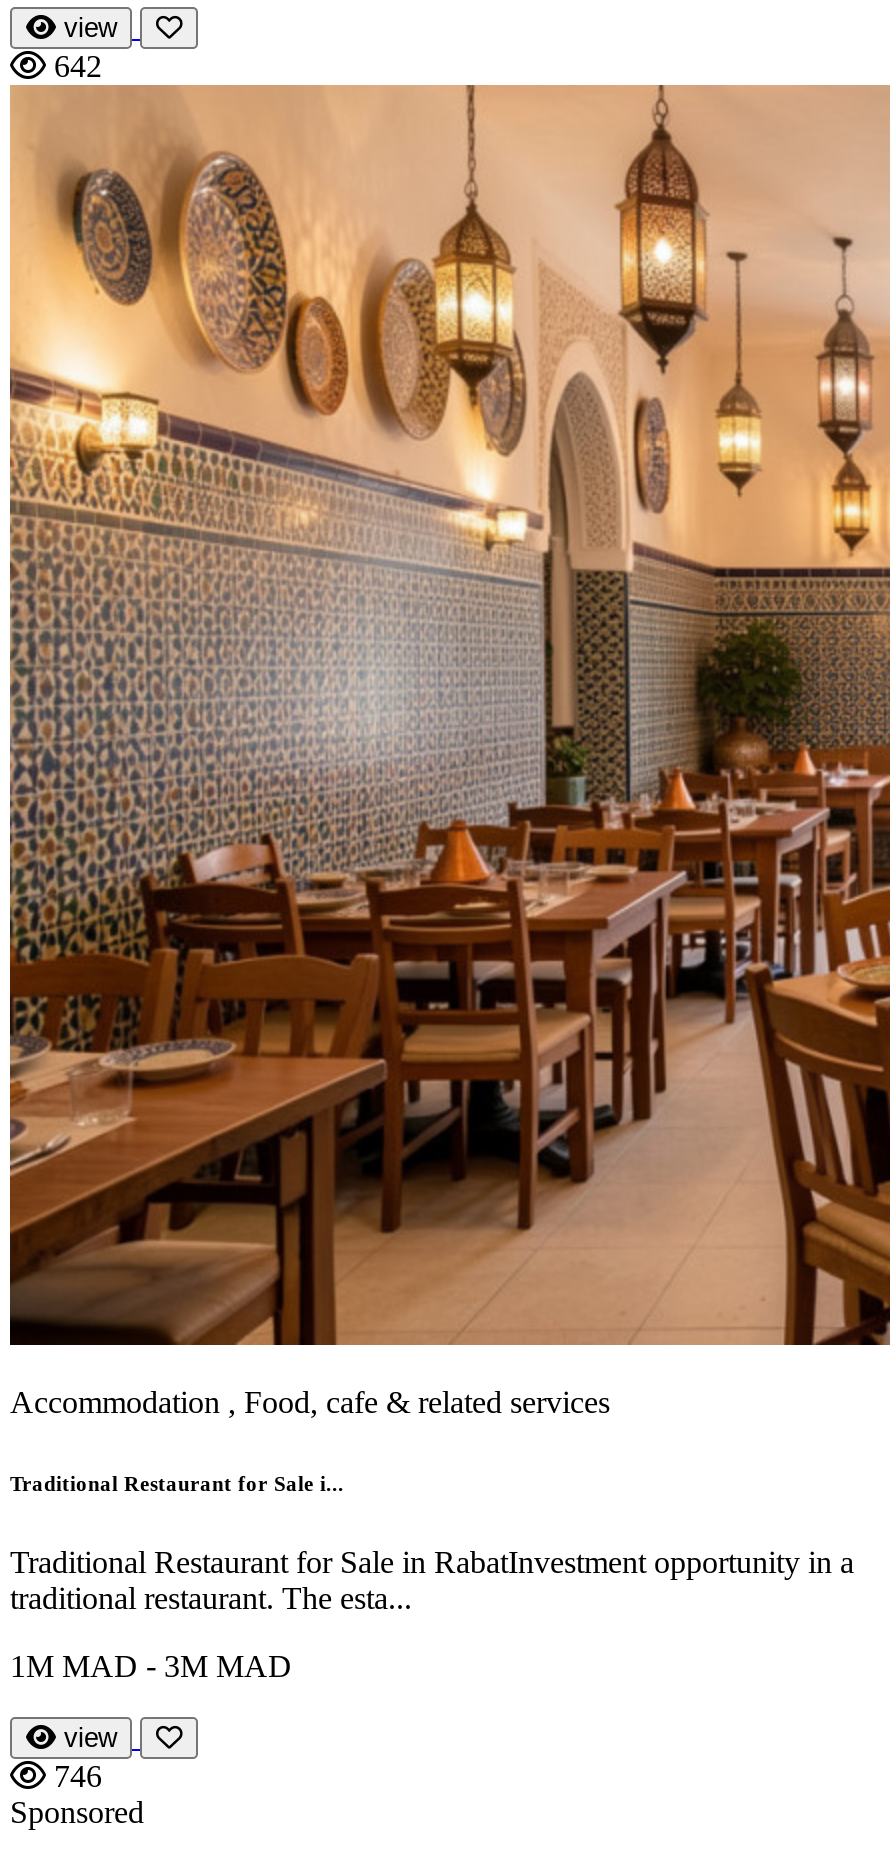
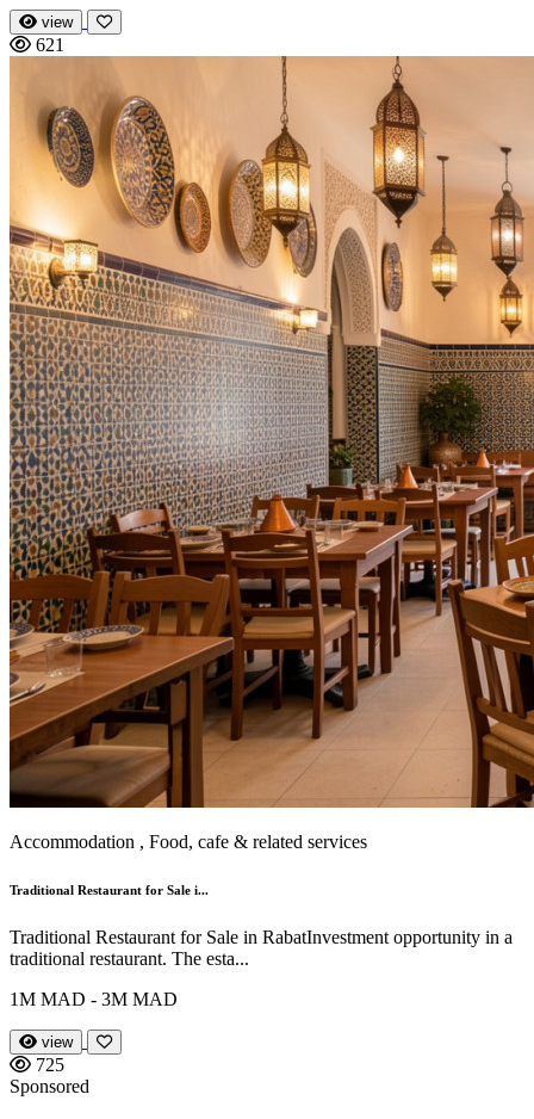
- 642
+ 621

- 746
+ 725
